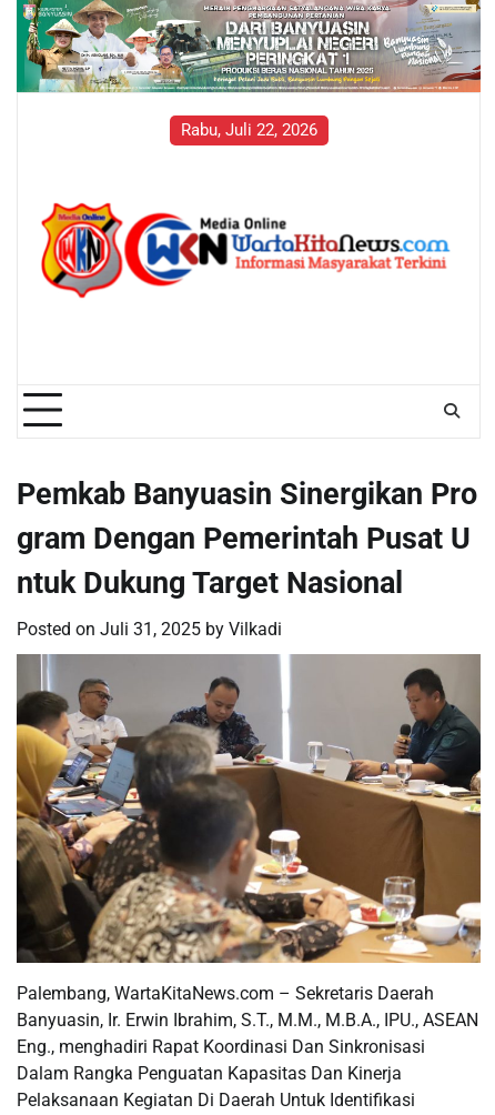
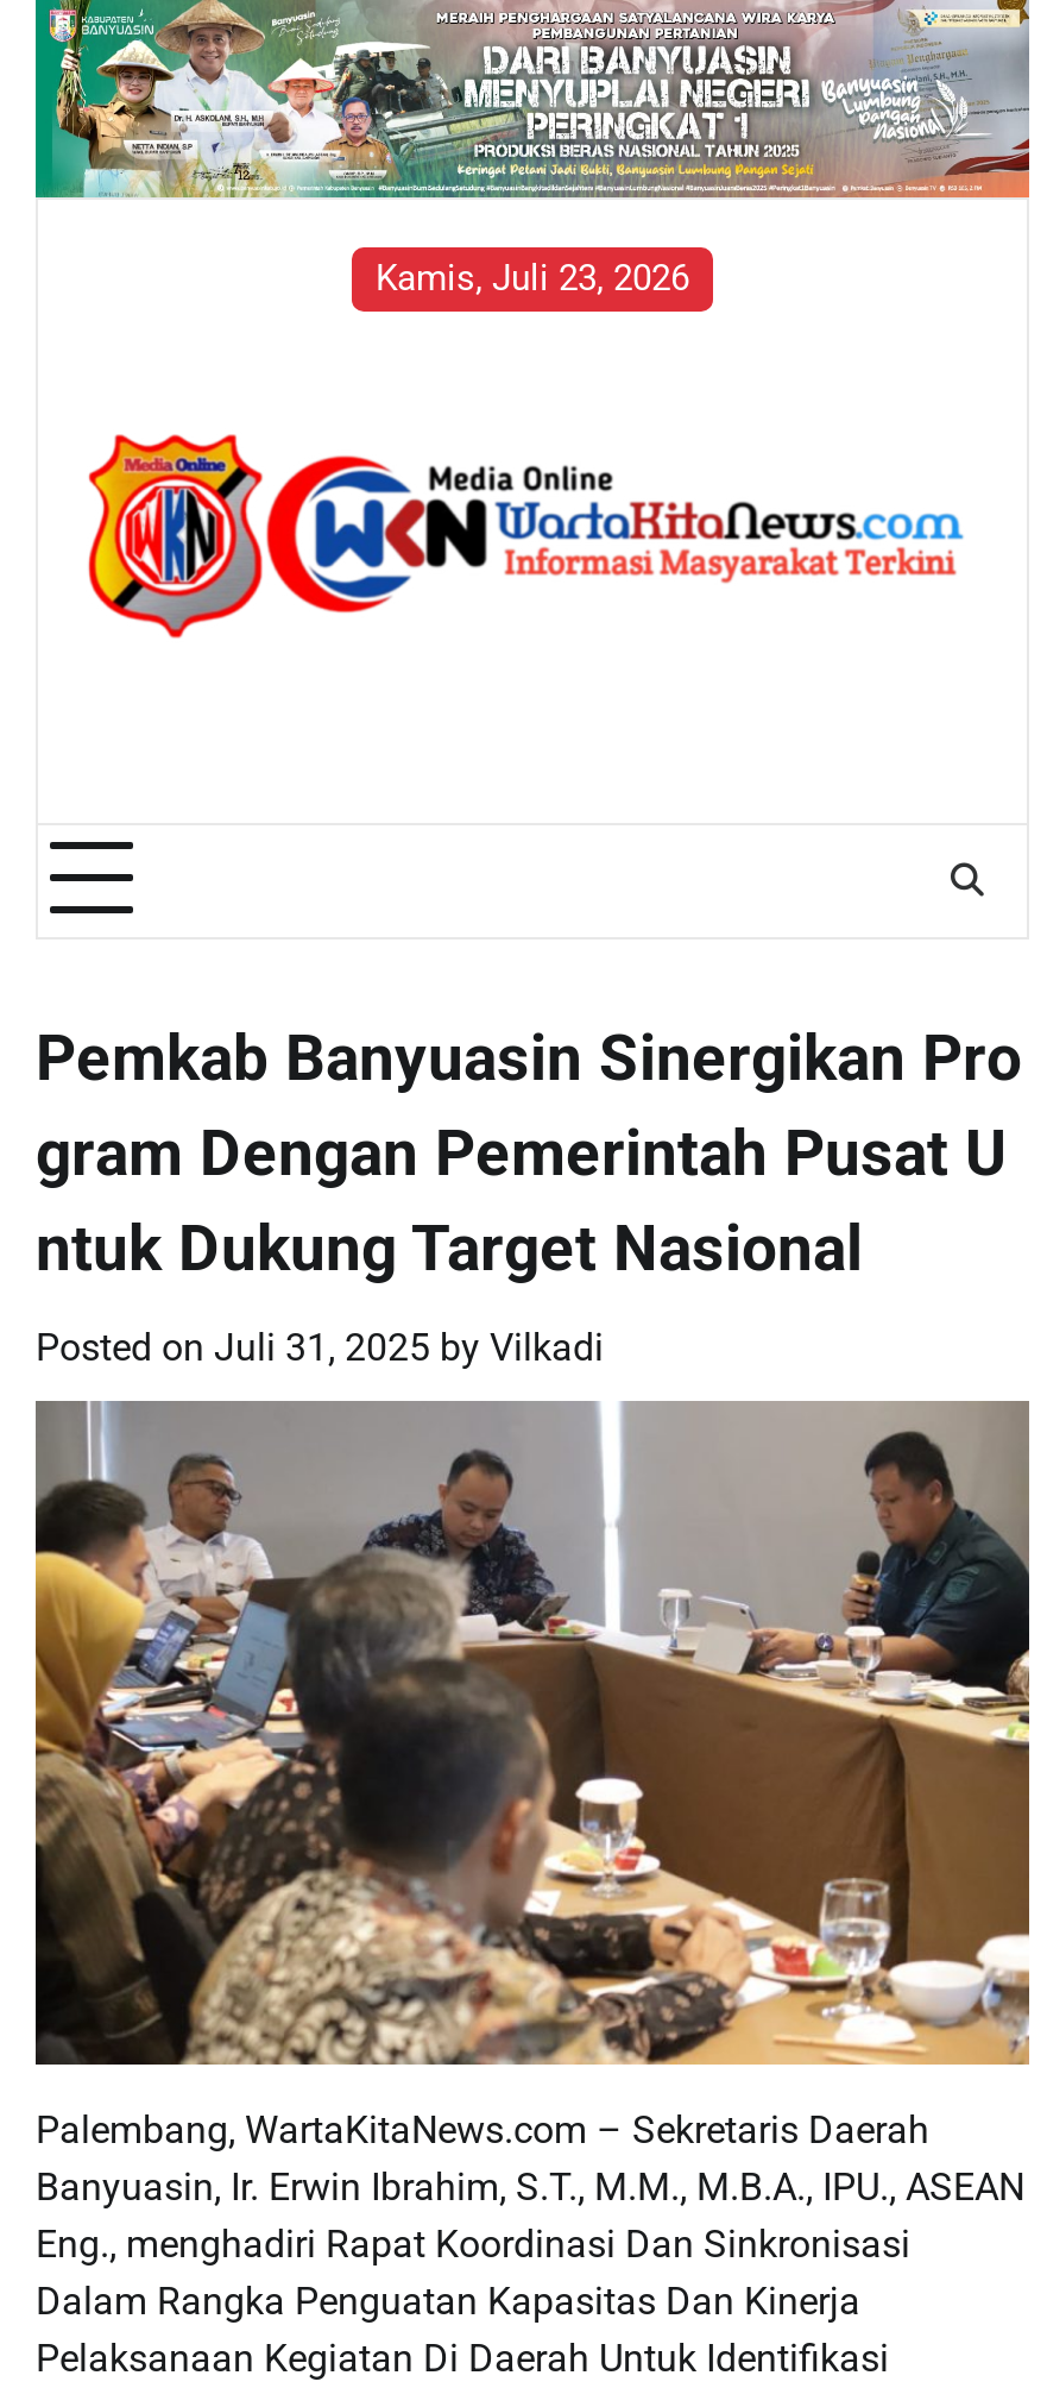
- Rabu, Juli 22, 2026
+ Kamis, Juli 23, 2026
